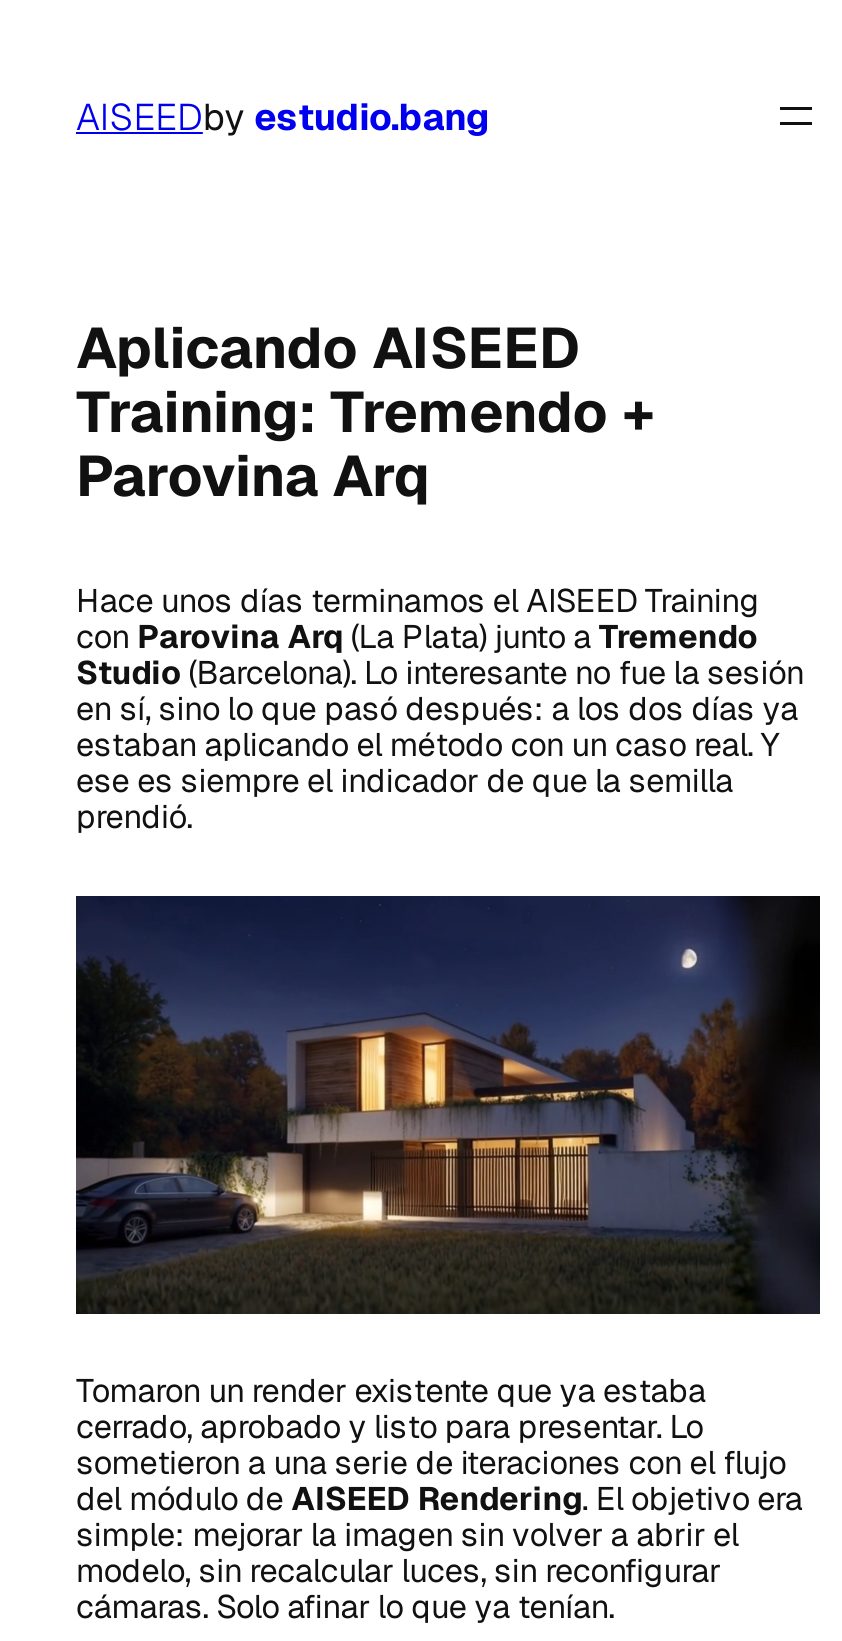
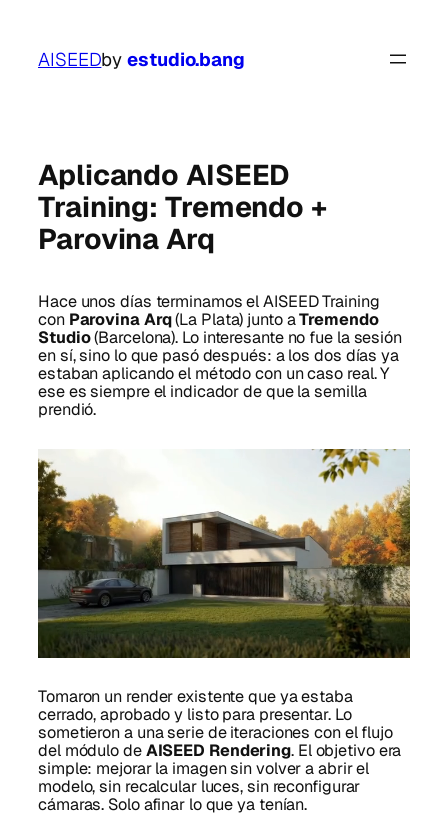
- [image]
+ [image]
